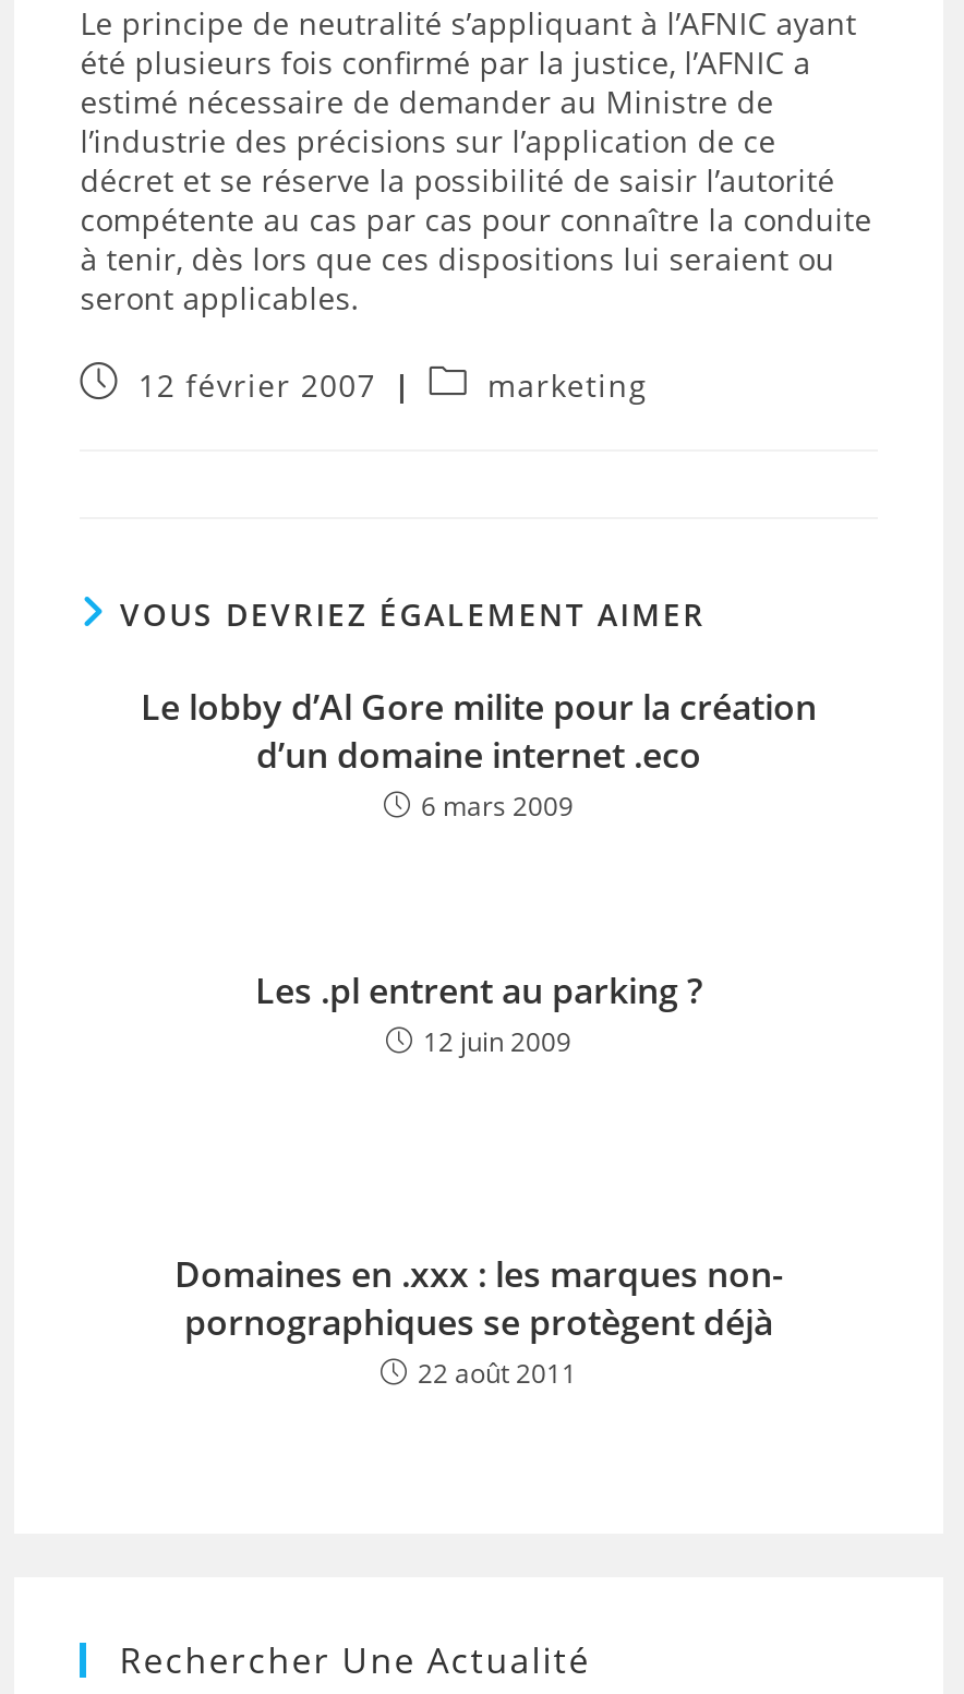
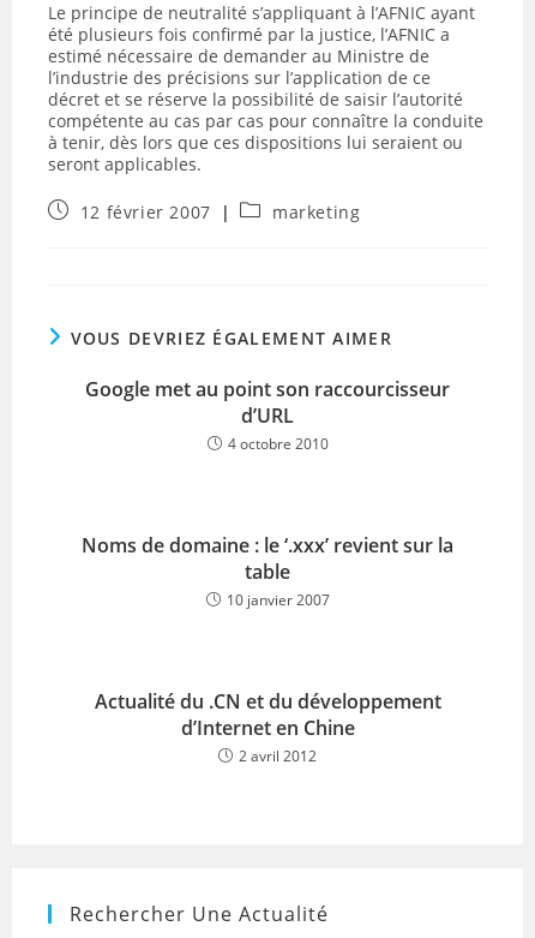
- Le lobby d’Al Gore milite pour la création
- d’un domaine internet .eco
- 6 mars 2009
+ Google met au point son raccourcisseur
+ d’URL
+ 4 octobre 2010

- Les .pl entrent au parking ?
- 12 juin 2009
+ Noms de domaine : le ‘.xxx’ revient sur la
+ table
+ 10 janvier 2007

- Domaines en .xxx : les marques non-
- pornographiques se protègent déjà
- 22 août 2011
+ Actualité du .CN et du développement
+ d’Internet en Chine
+ 2 avril 2012
